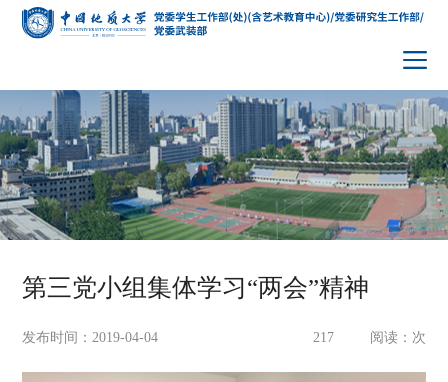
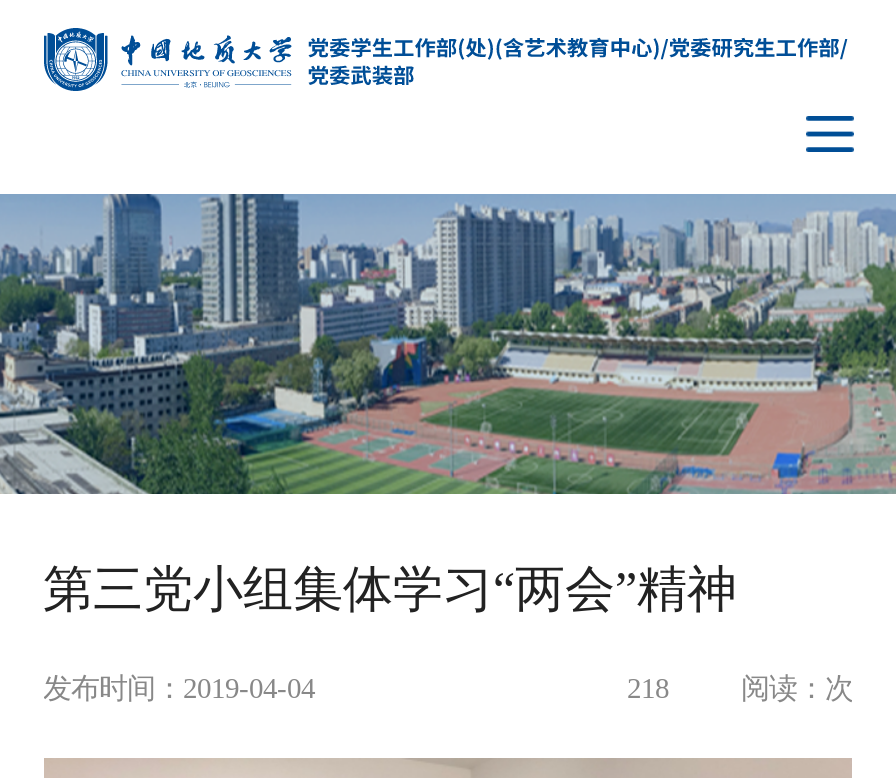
- 217 阅读： 次
+ 218 阅读： 次
